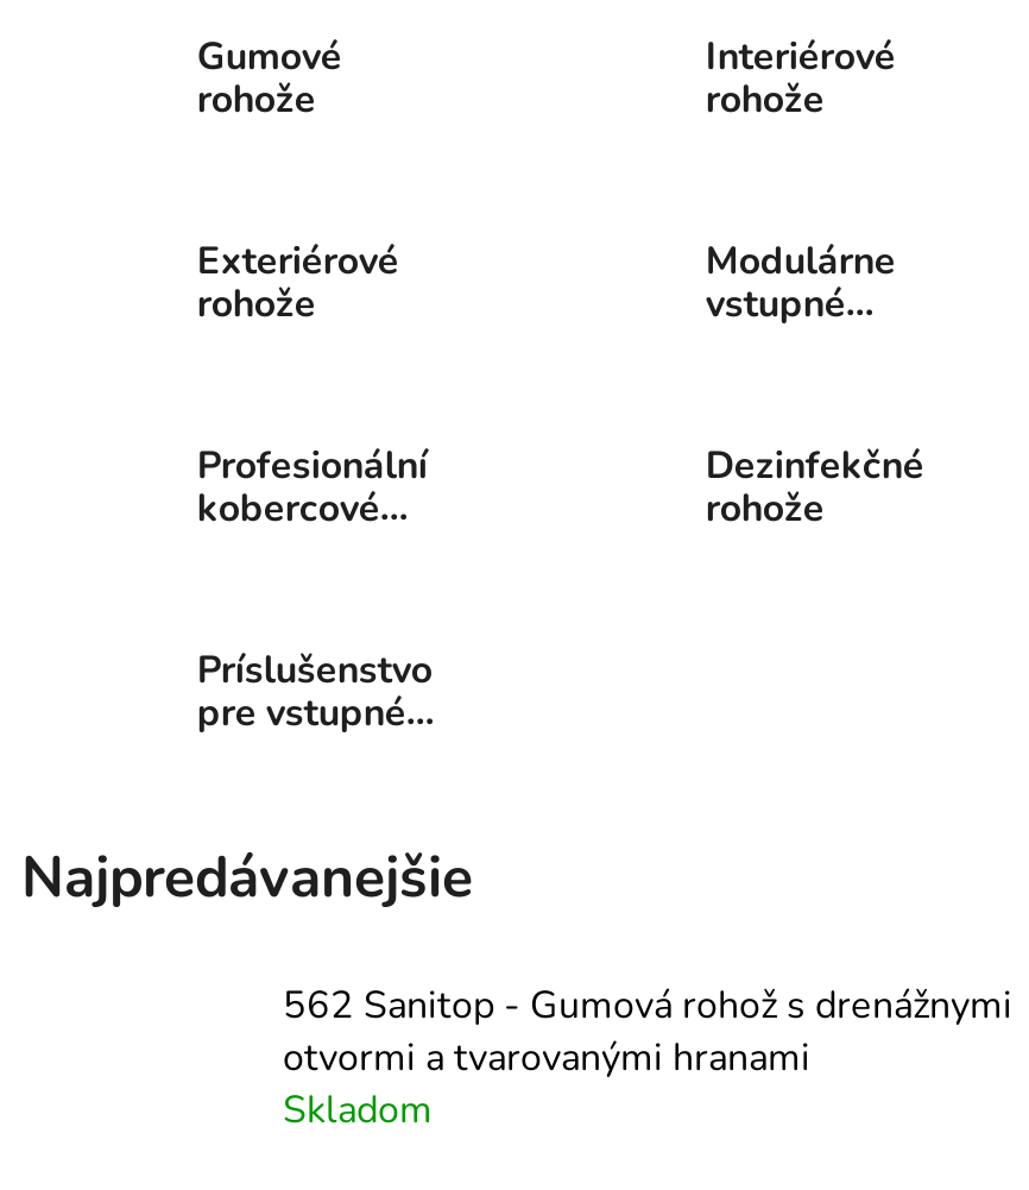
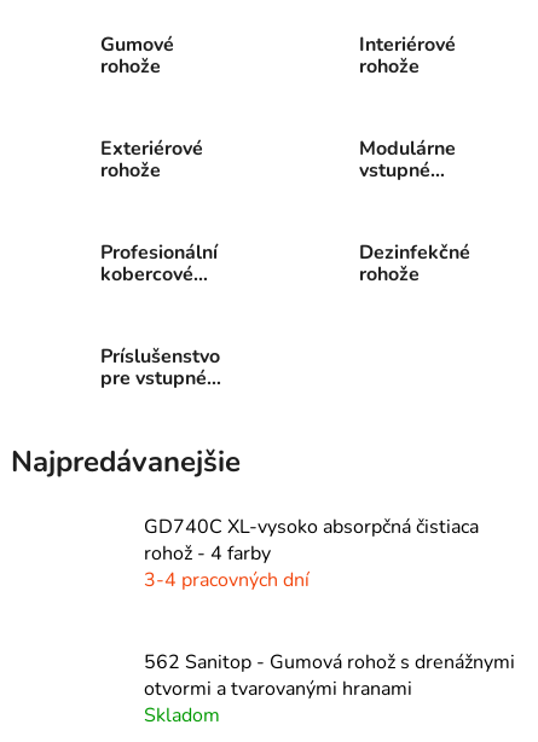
+ GD740C XL-vysoko absorpčná čistiaca
+ rohož - 4 farby
+ 3-4 pracovných dní
